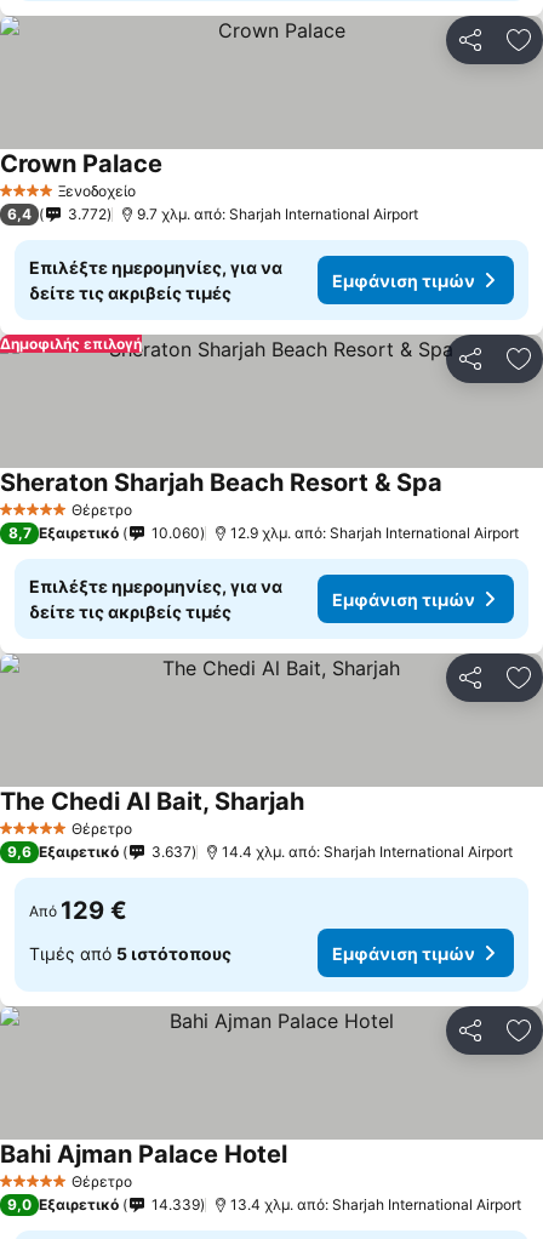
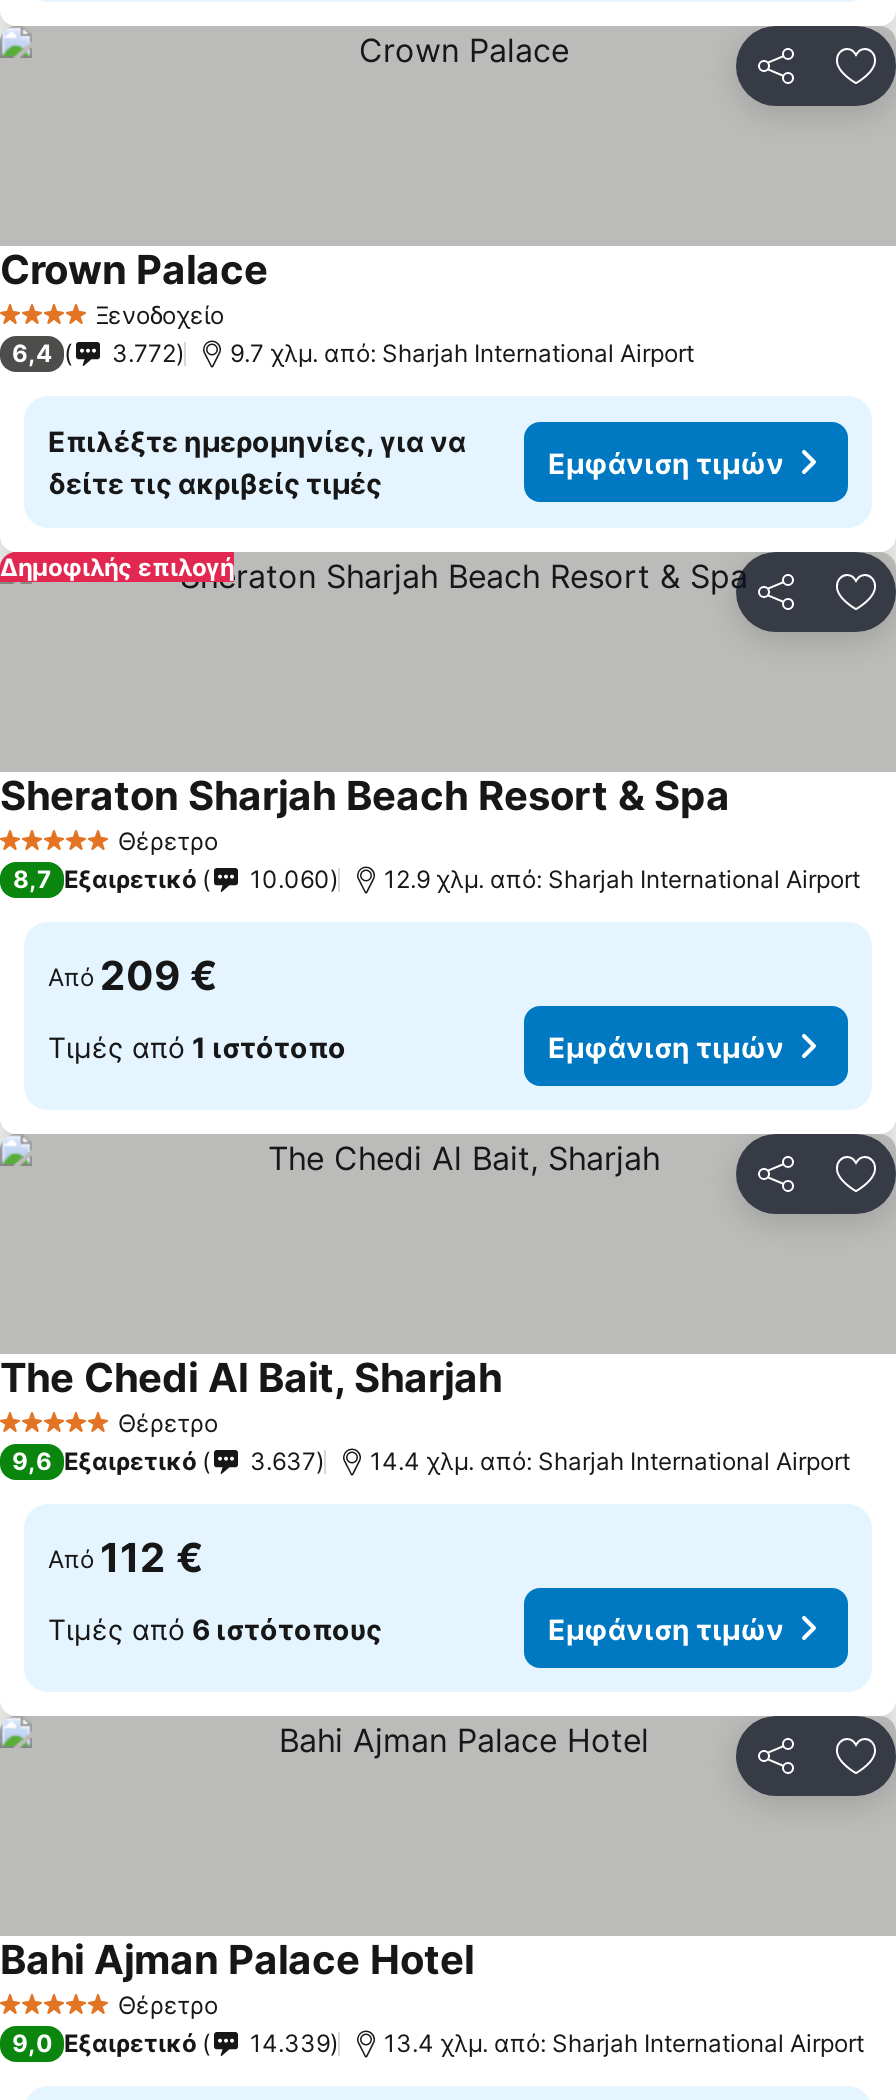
- Επιλέξτε ημερομηνίες, για να
- δείτε τις ακριβείς τιμές
+ Από 209 €
+ Τιμές από 1 ιστότοπο

- Από 129 €
+ Από 112 €

- Τιμές από 5 ιστότοπους
+ Τιμές από 6 ιστότοπους
